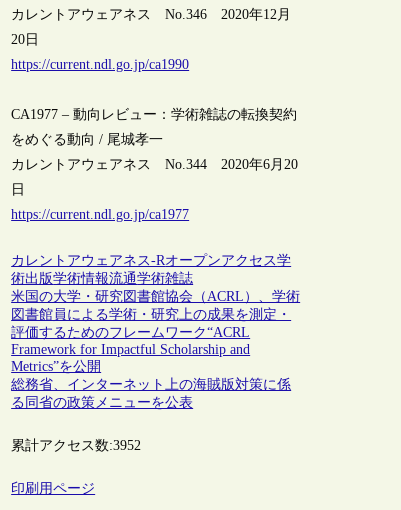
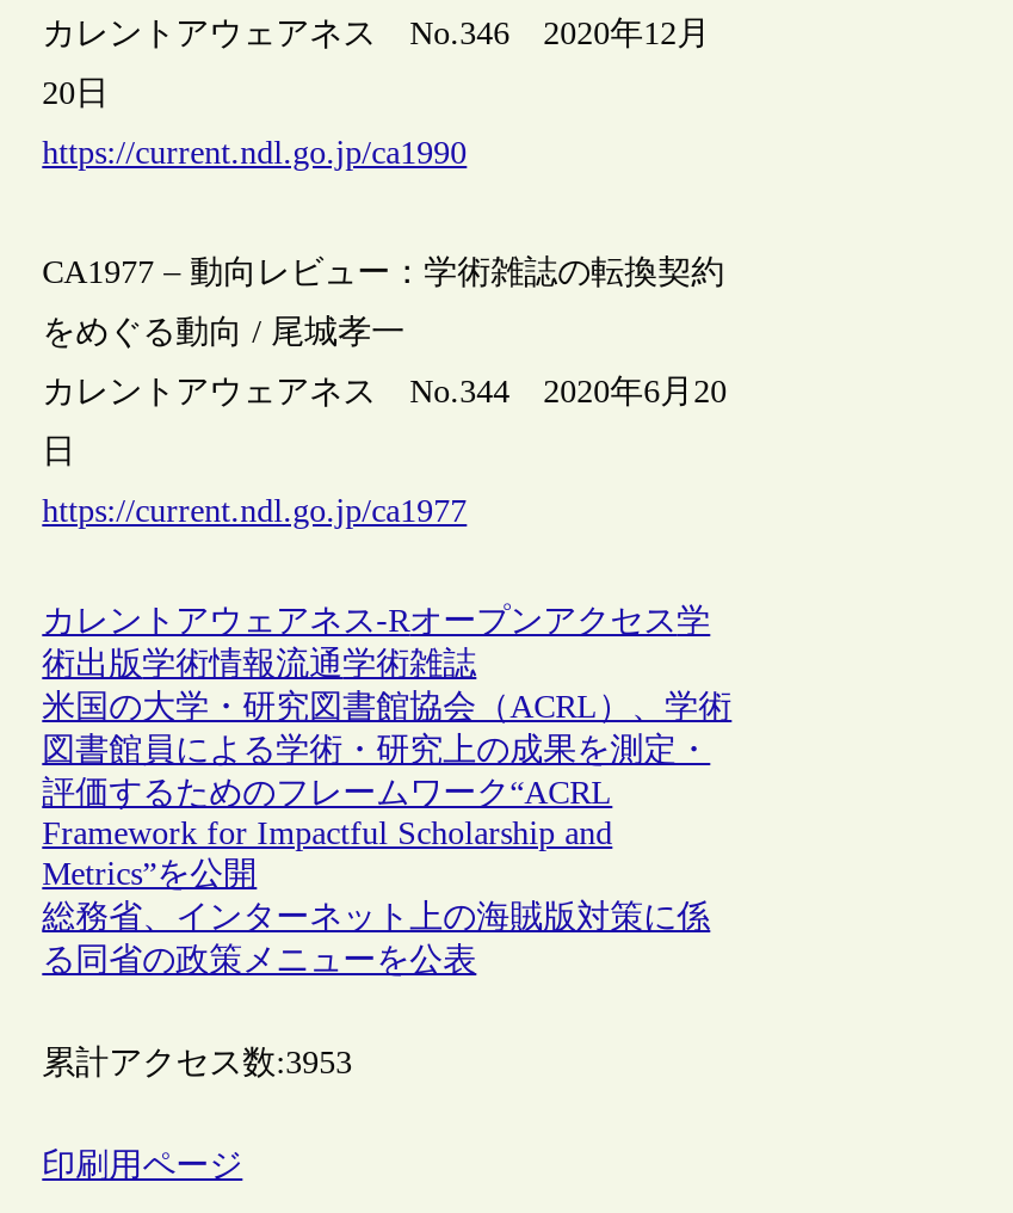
- 累計アクセス数:3952
+ 累計アクセス数:3953
